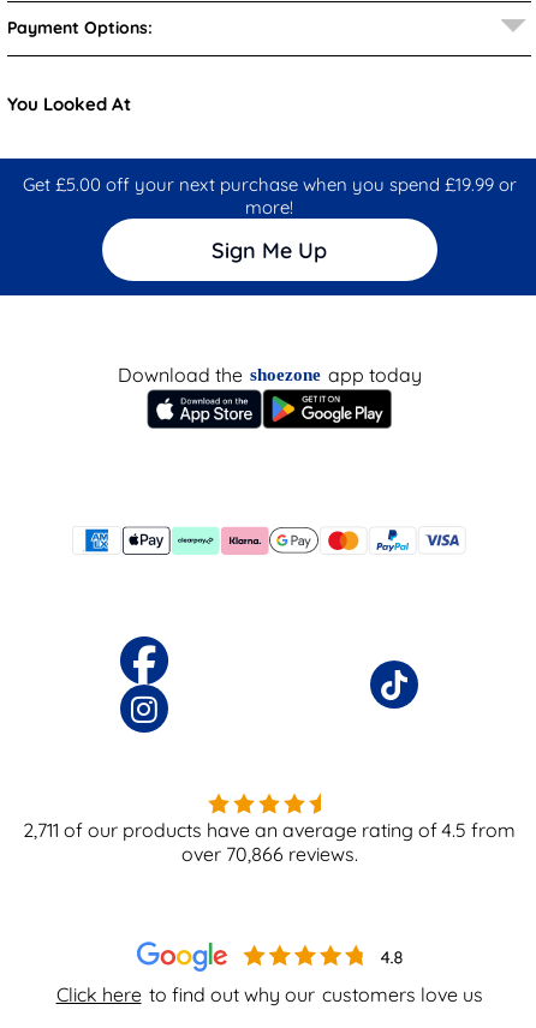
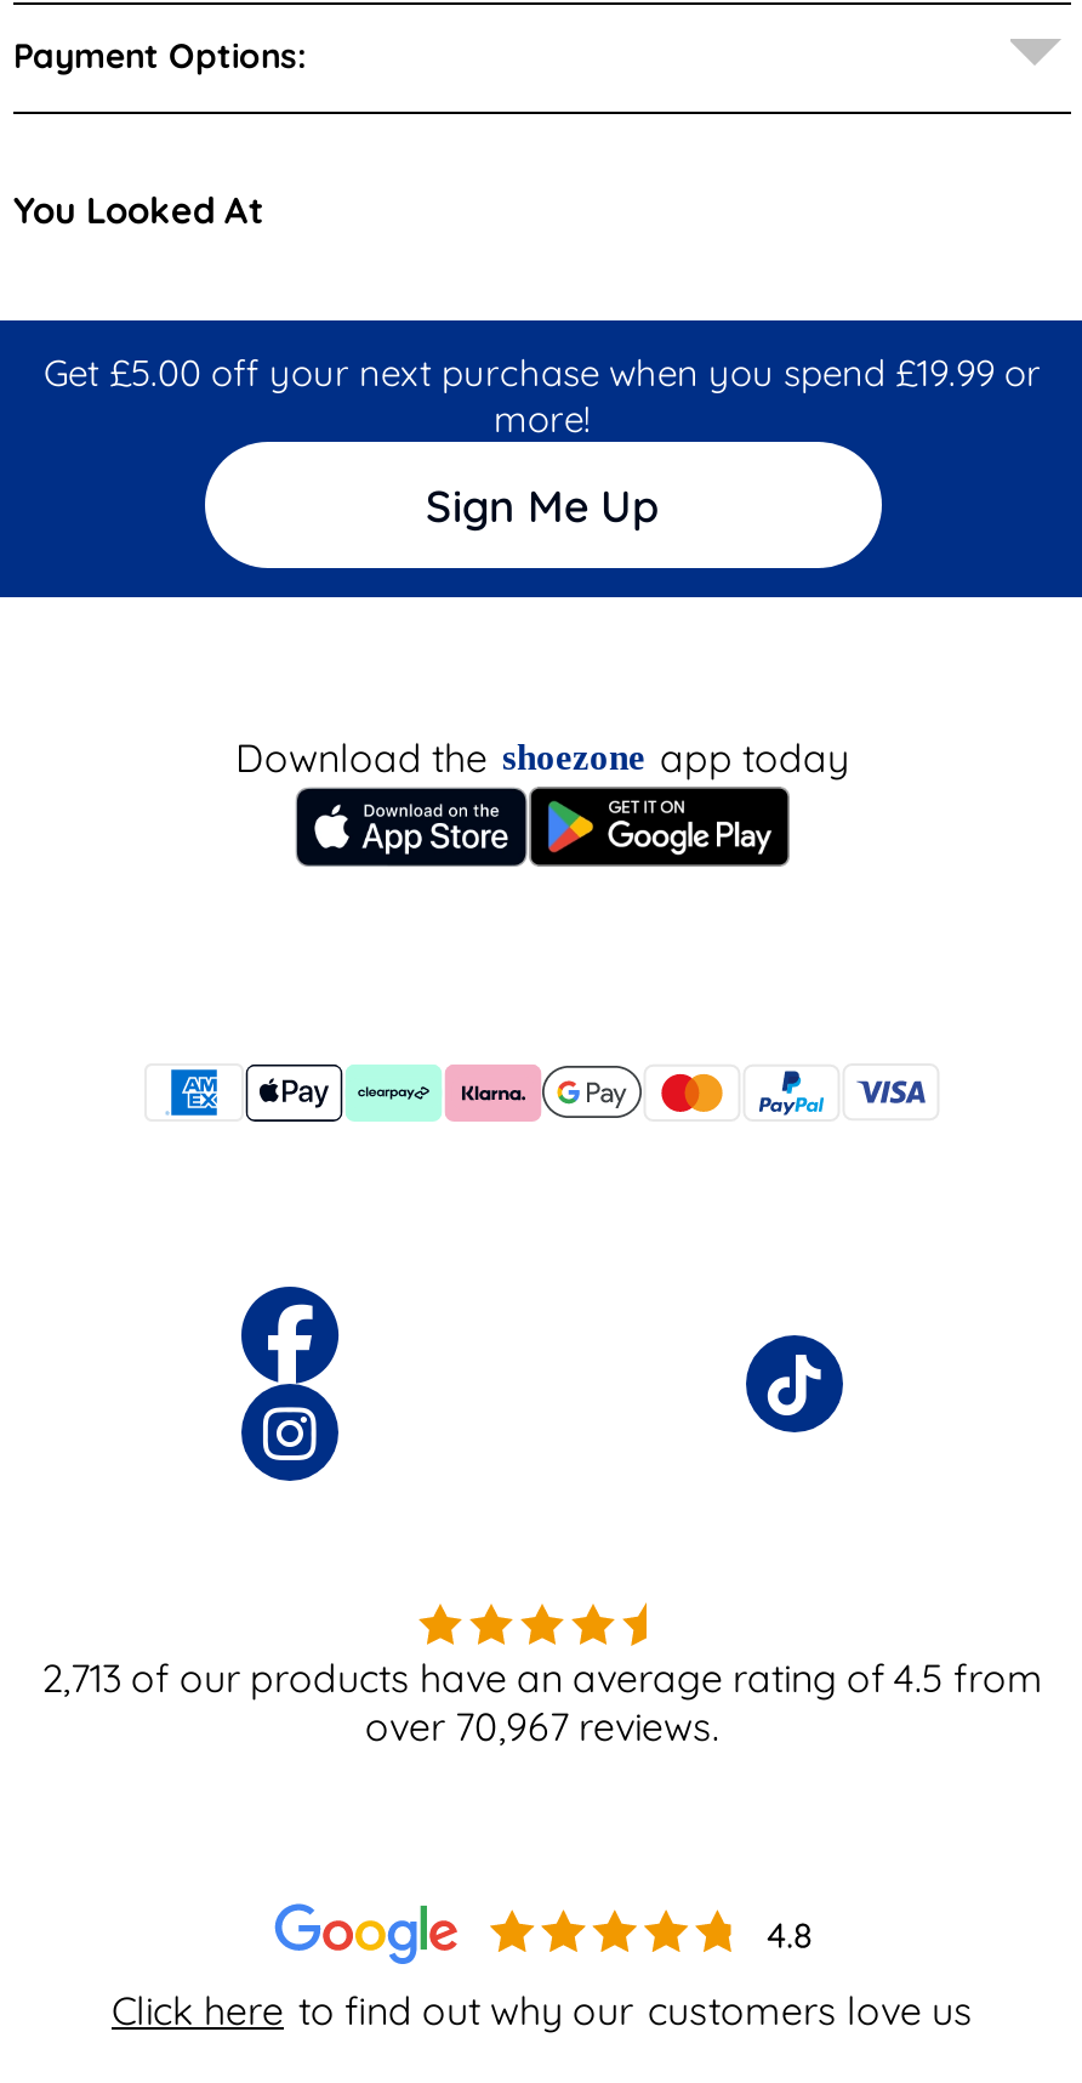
- 2,711 of our products have an average rating of 4.5 from
+ 2,713 of our products have an average rating of 4.5 from

- over 70,866 reviews.
+ over 70,967 reviews.
